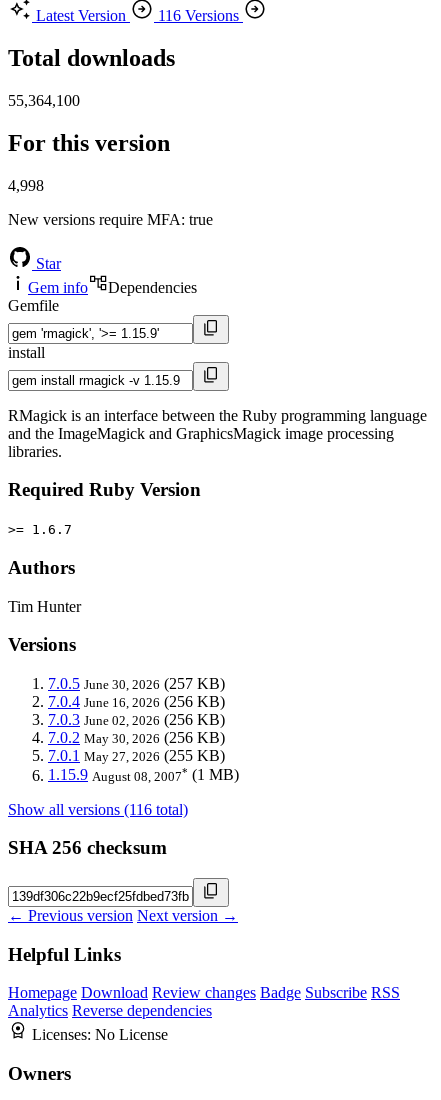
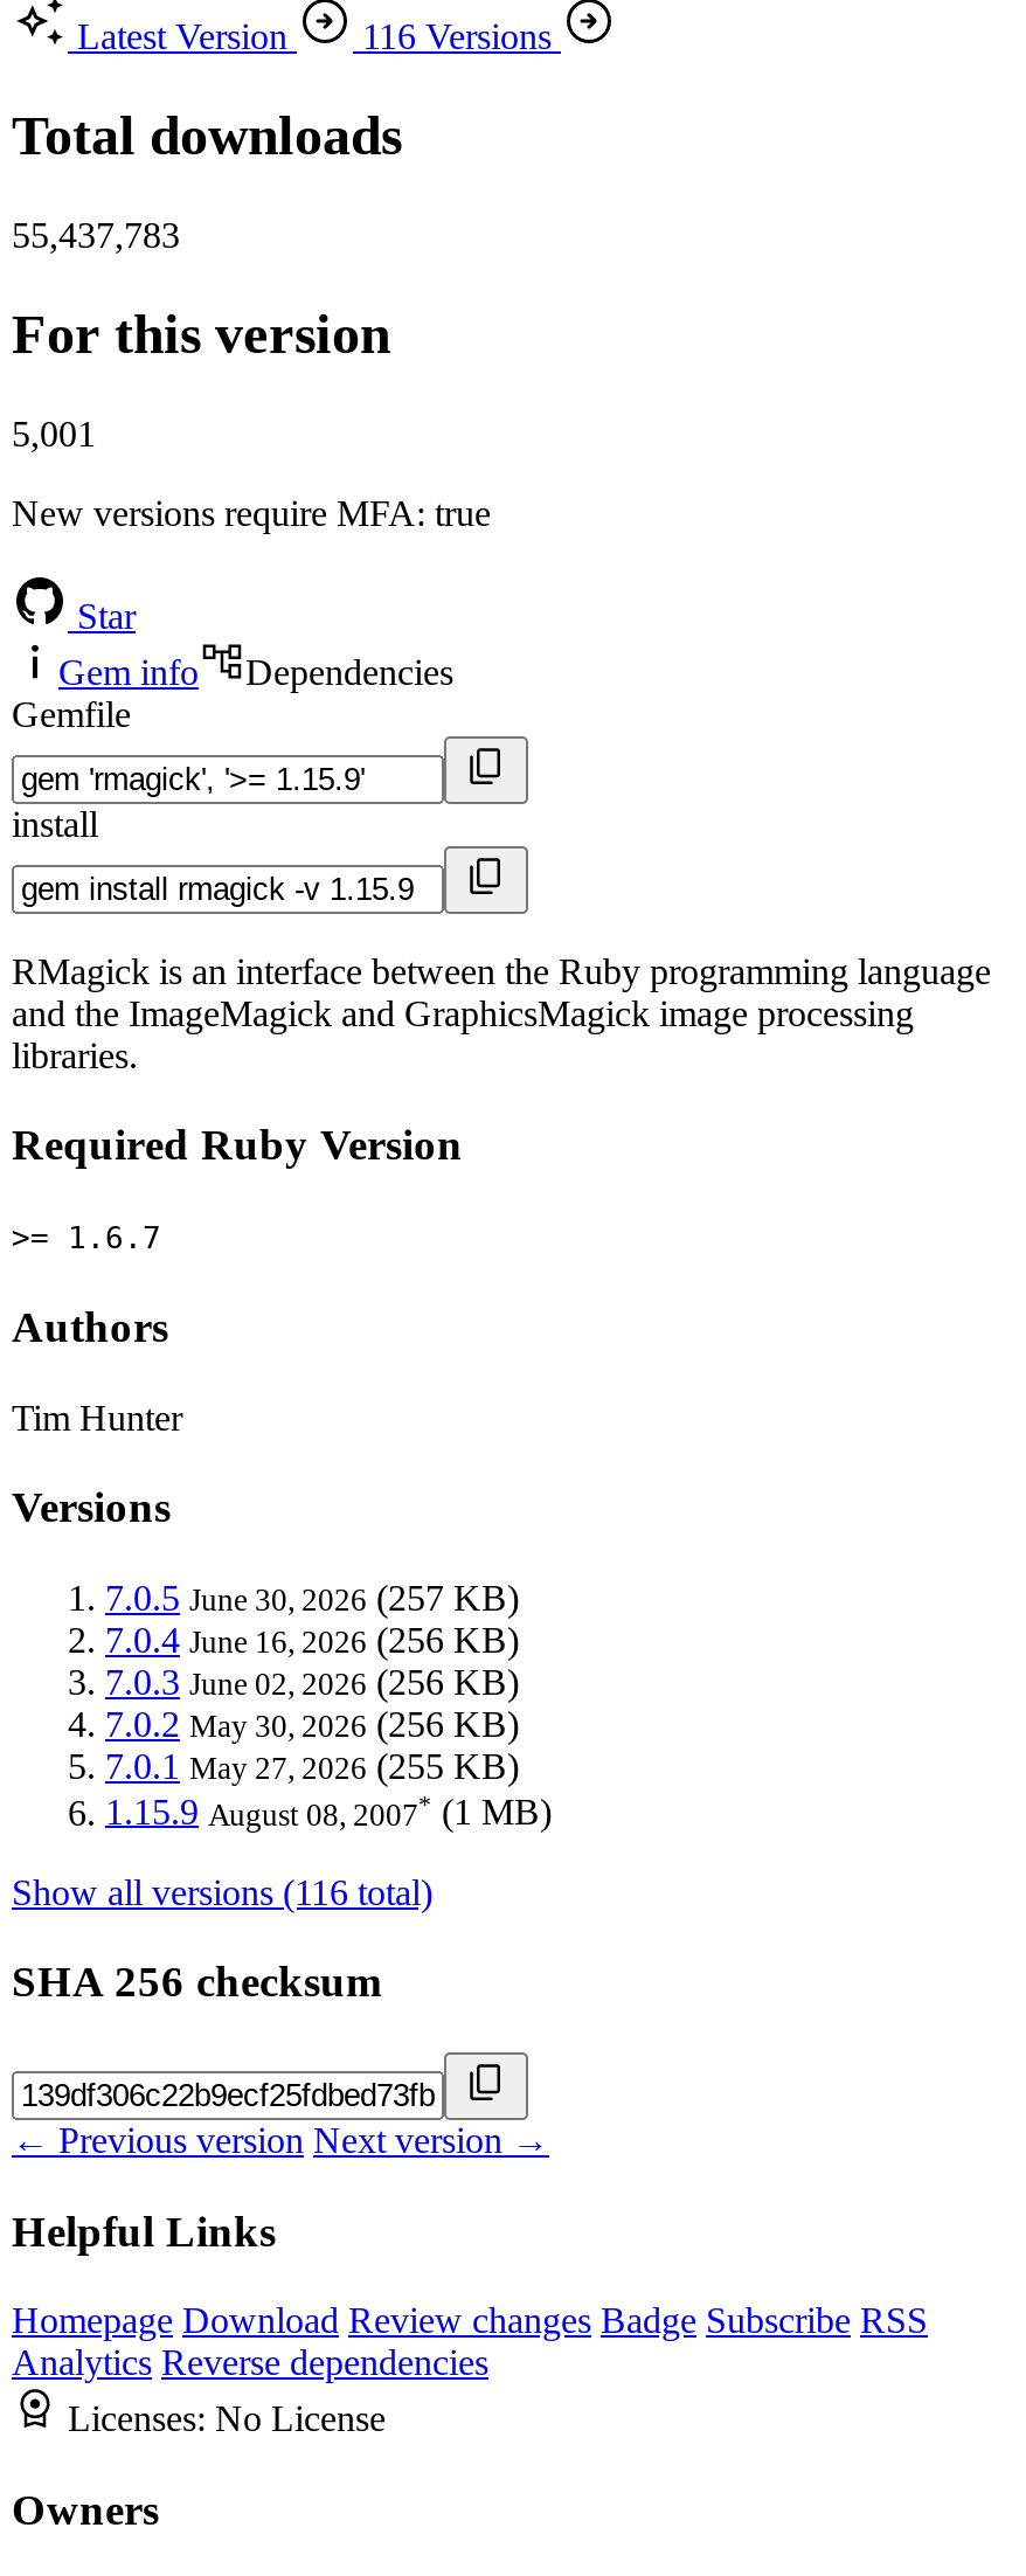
- 55,364,100
+ 55,437,783

- 4,998
+ 5,001
